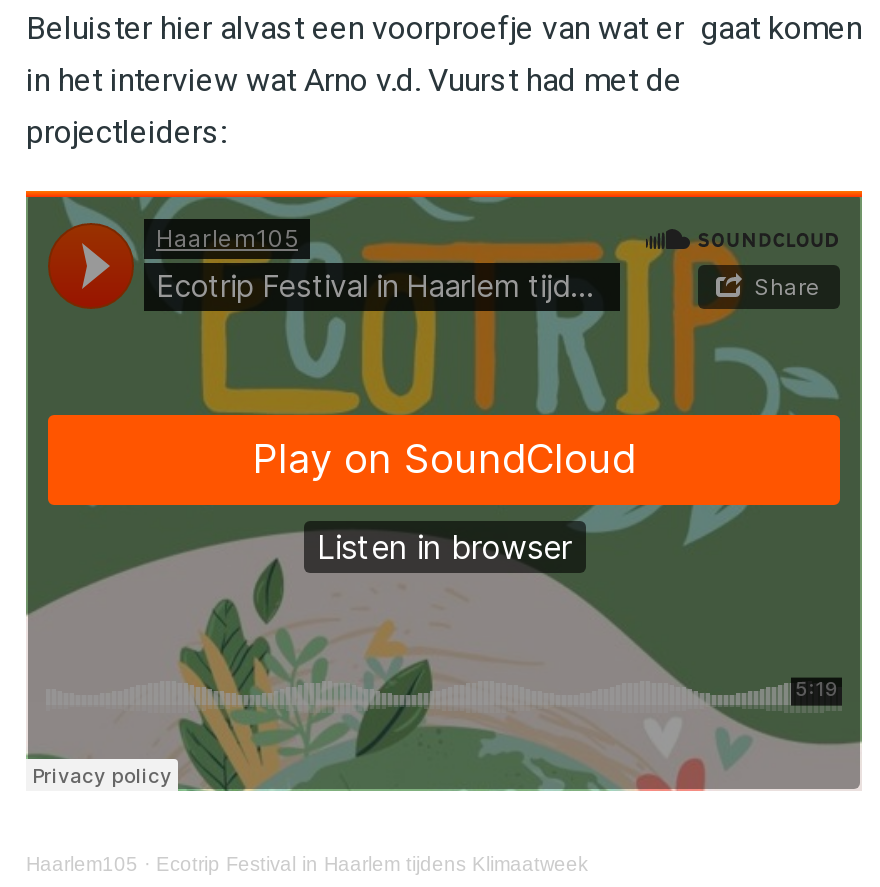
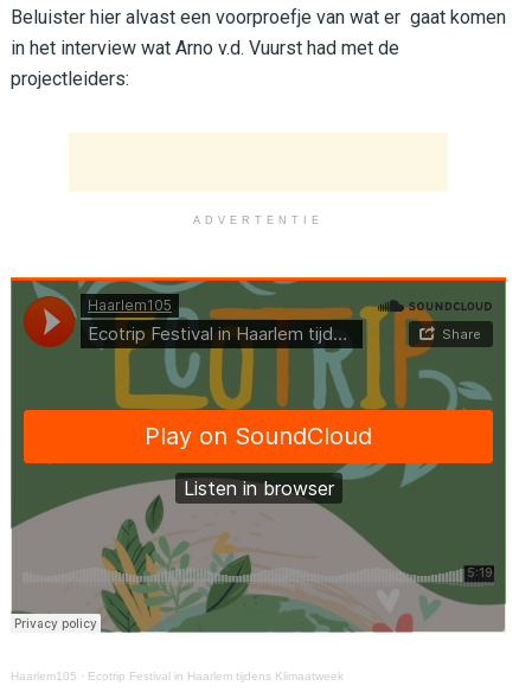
+ ADVERTENTIE
